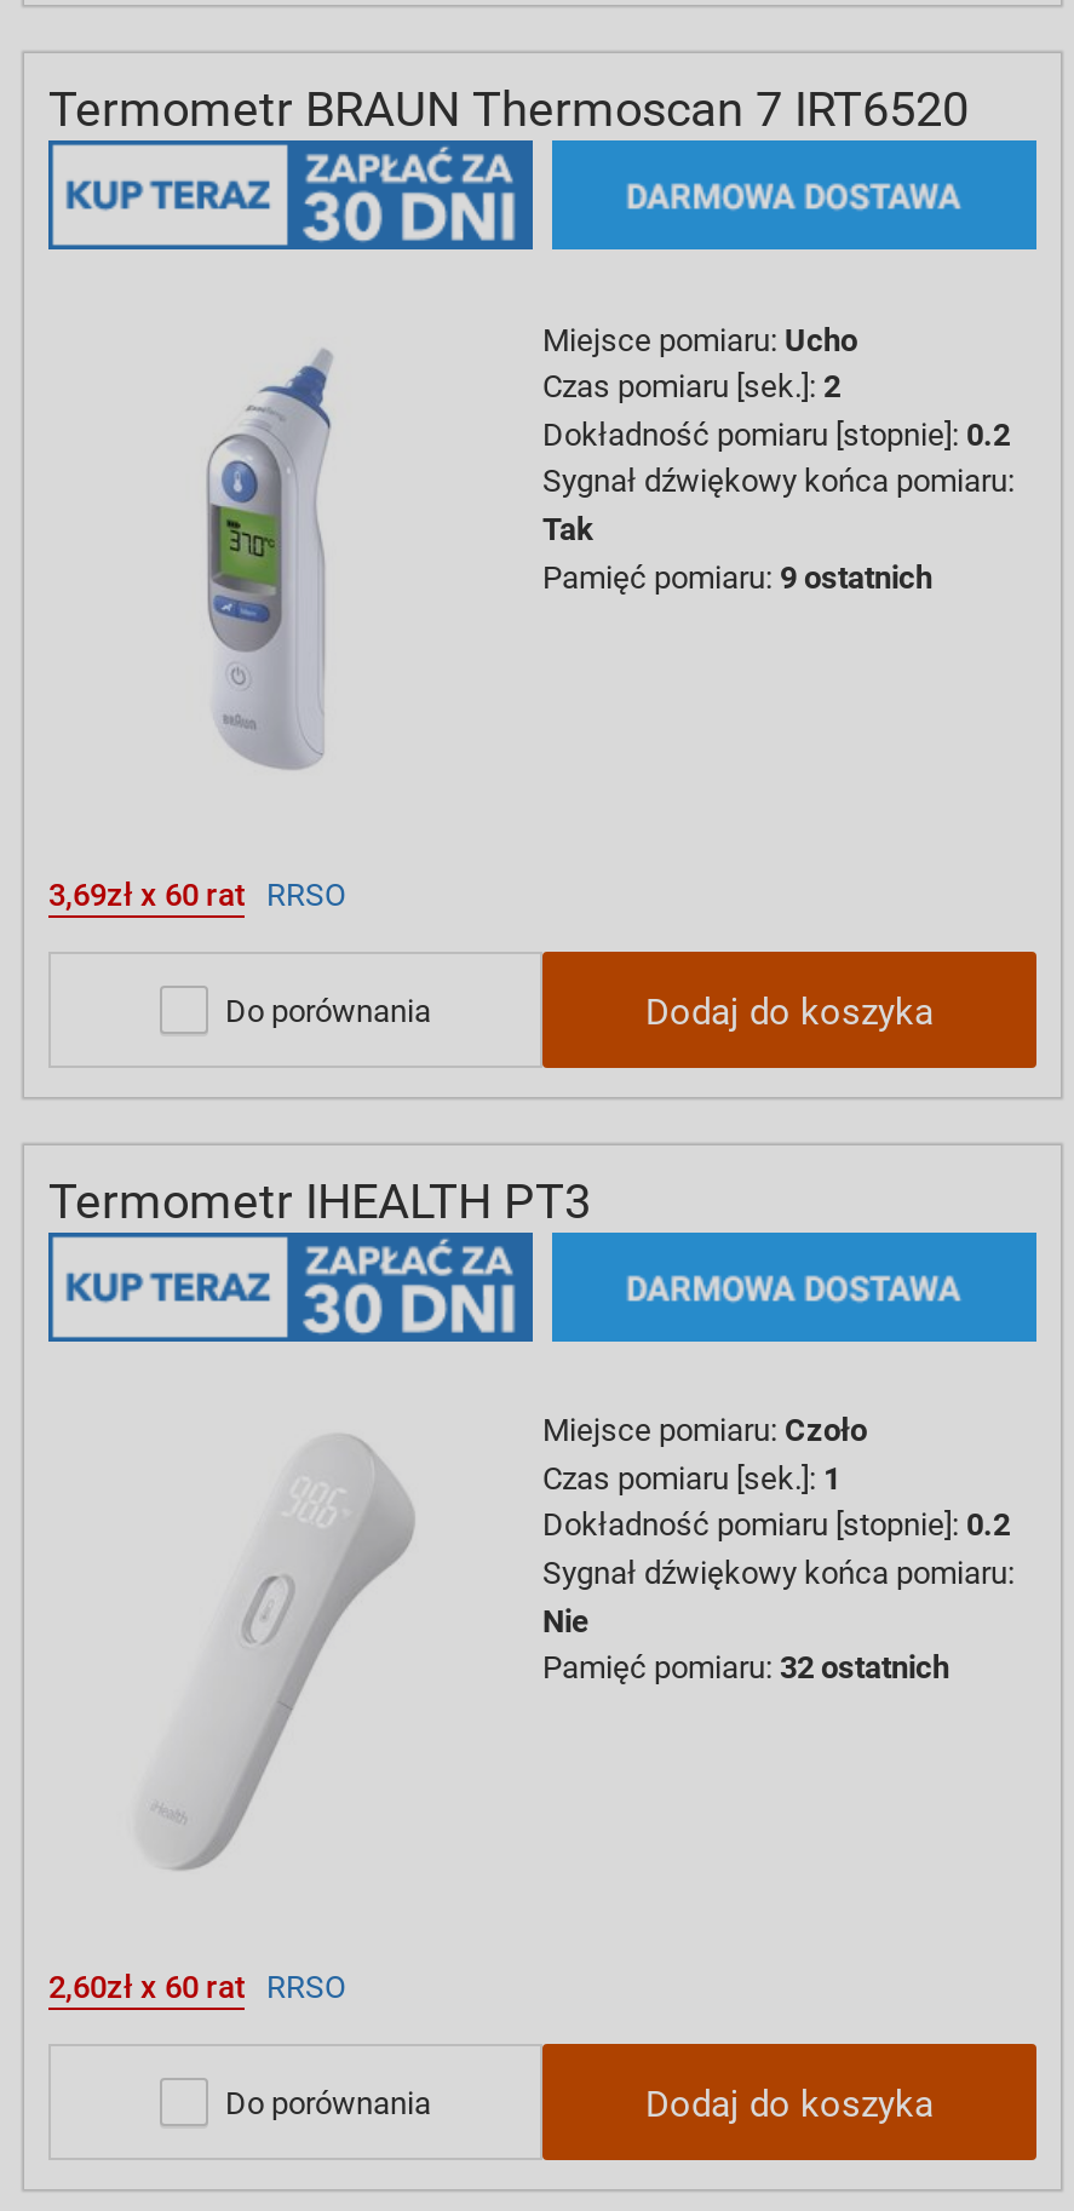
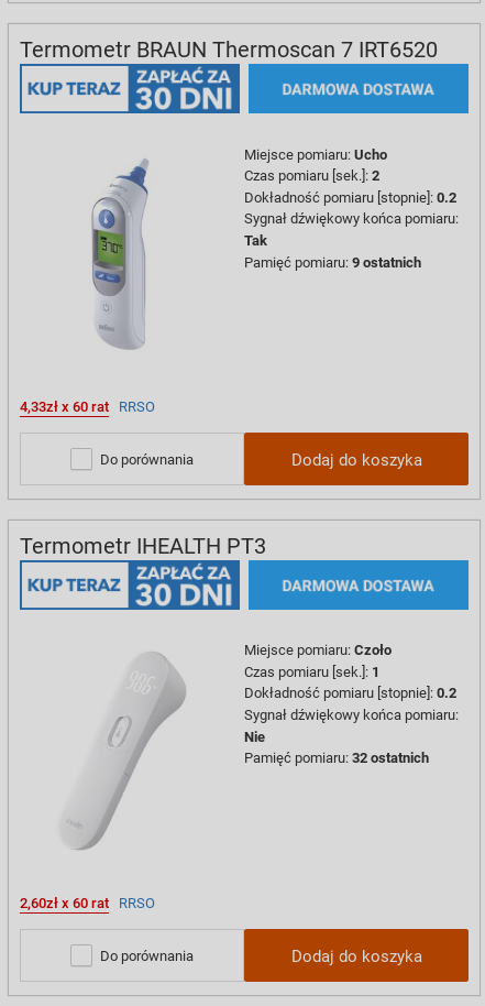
- 3,69zł x 60 rat RRSO
+ 4,33zł x 60 rat RRSO
